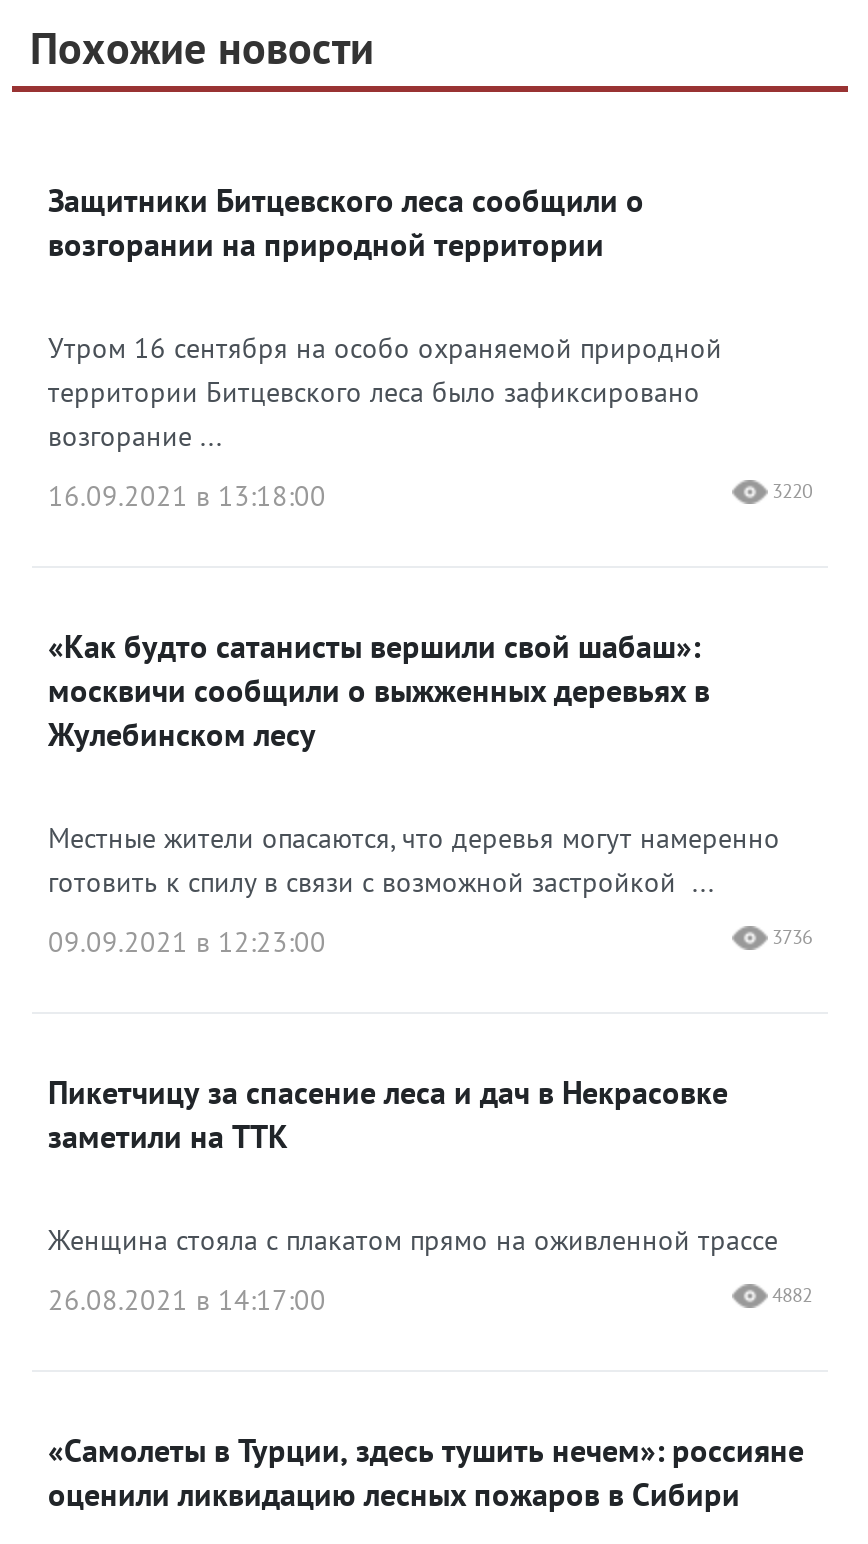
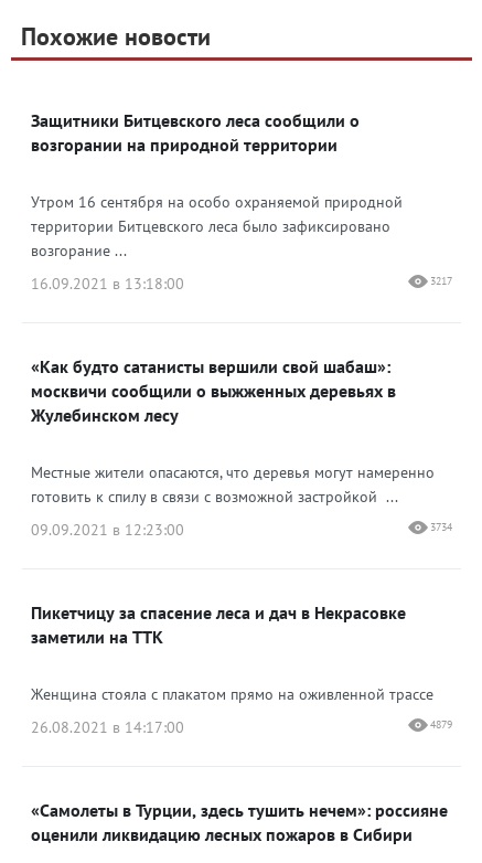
- 3220
+ 3217

- 3736
+ 3734

- 4882
+ 4879
